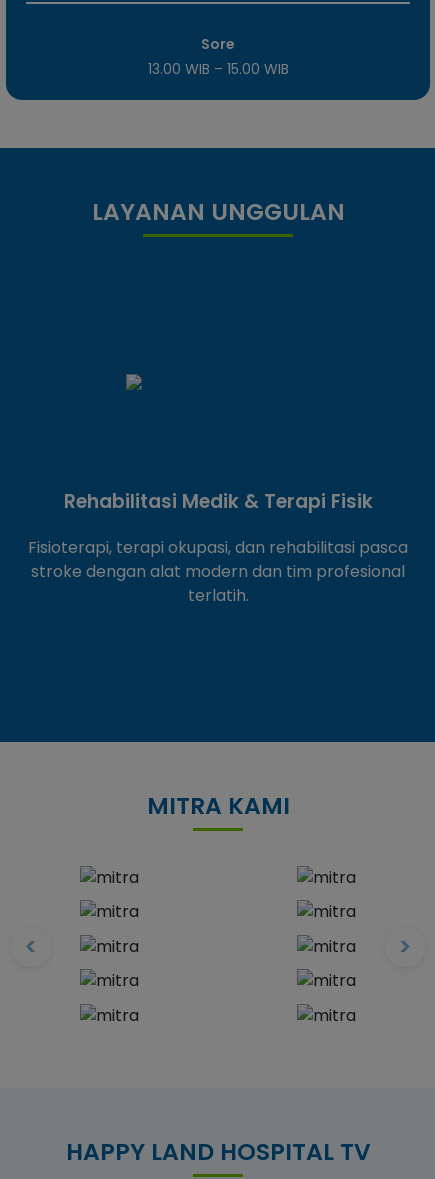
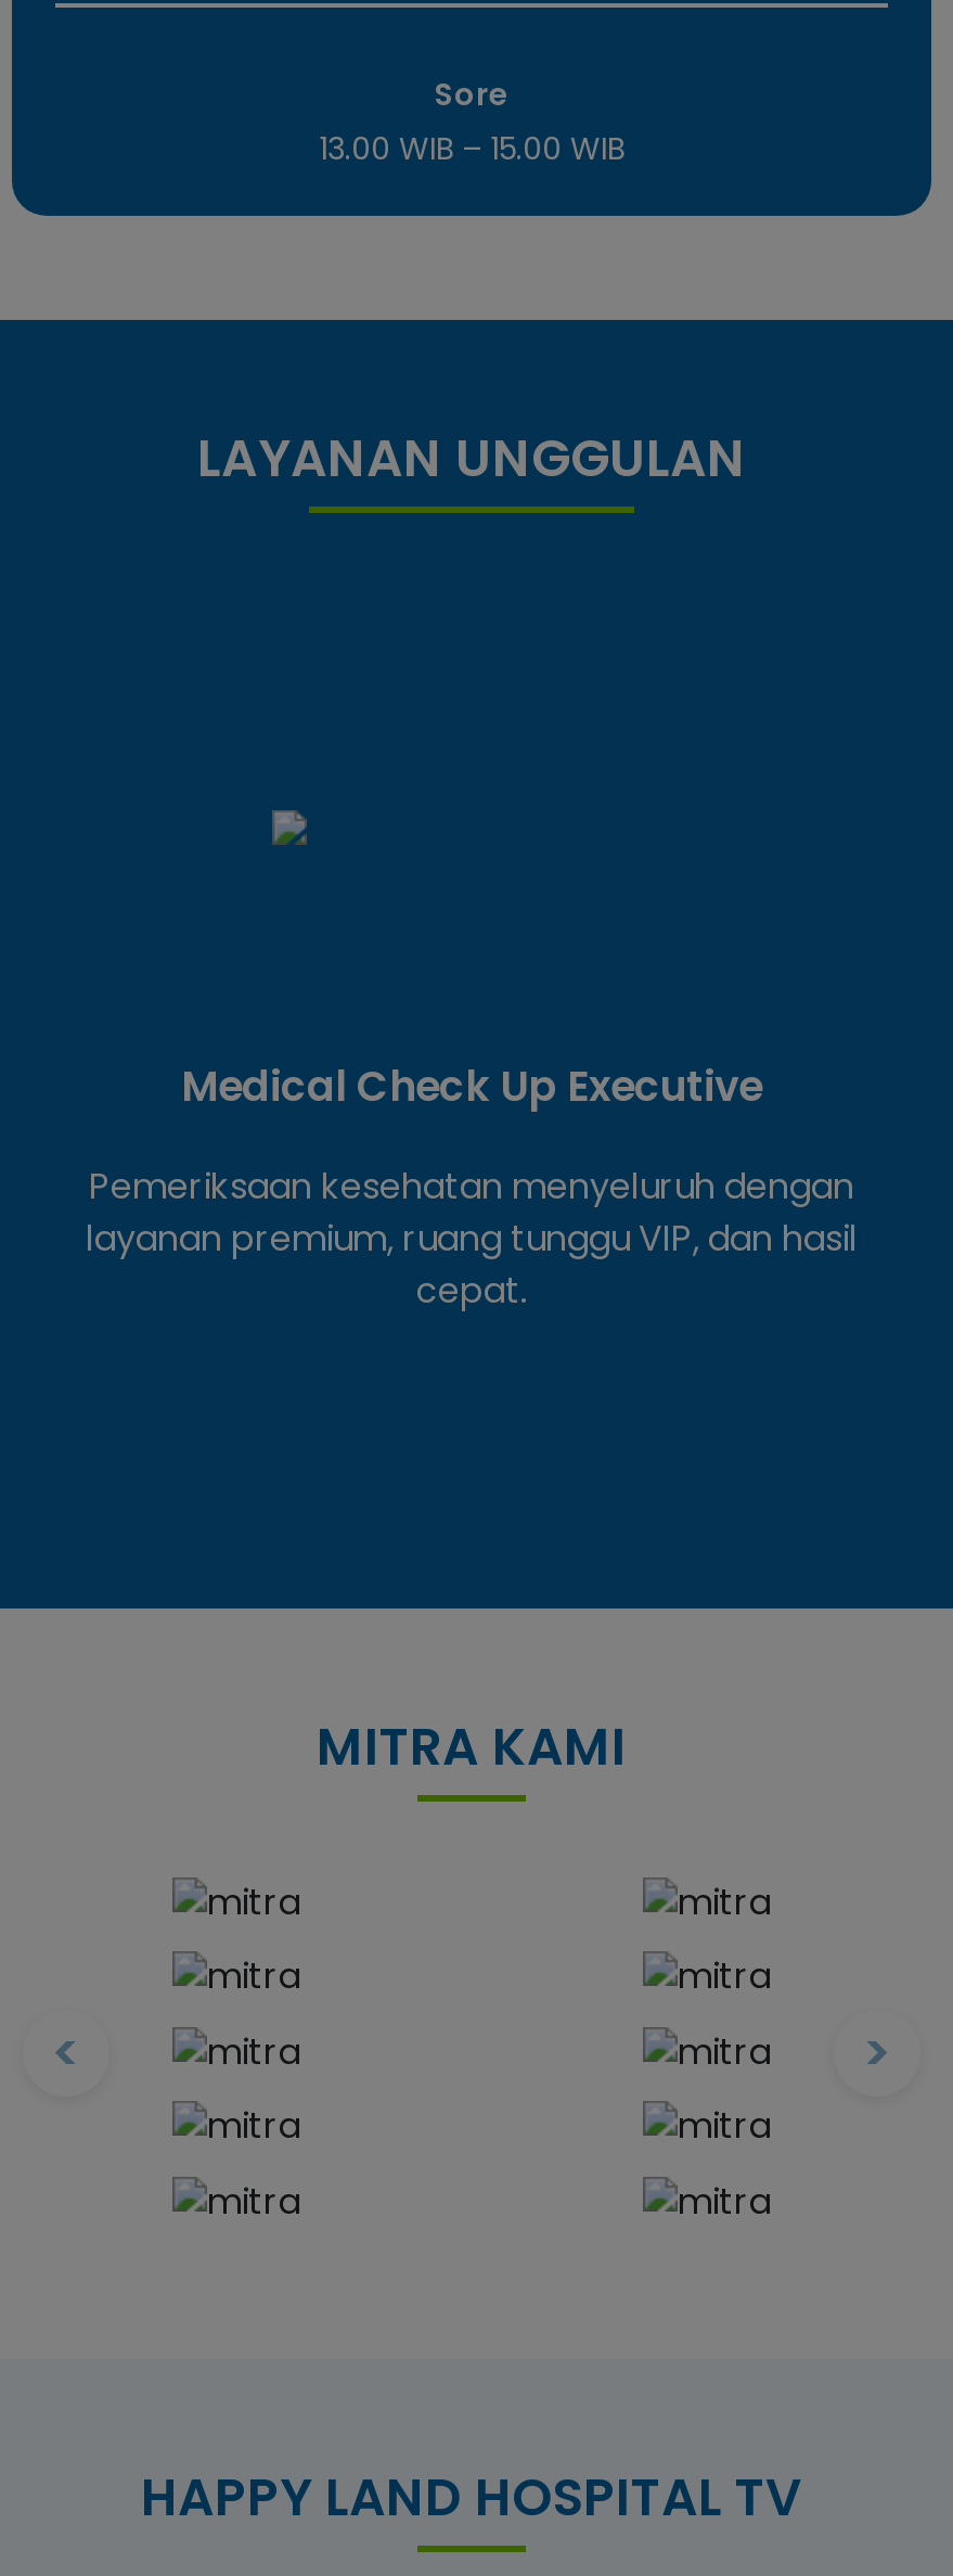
- Rehabilitasi Medik & Terapi Fisik
+ Medical Check Up Executive

- Fisioterapi, terapi okupasi, dan rehabilitasi pasca
- stroke dengan alat modern dan tim profesional
- terlatih.
+ Pemeriksaan kesehatan menyeluruh dengan
+ layanan premium, ruang tunggu VIP, dan hasil
+ cepat.
